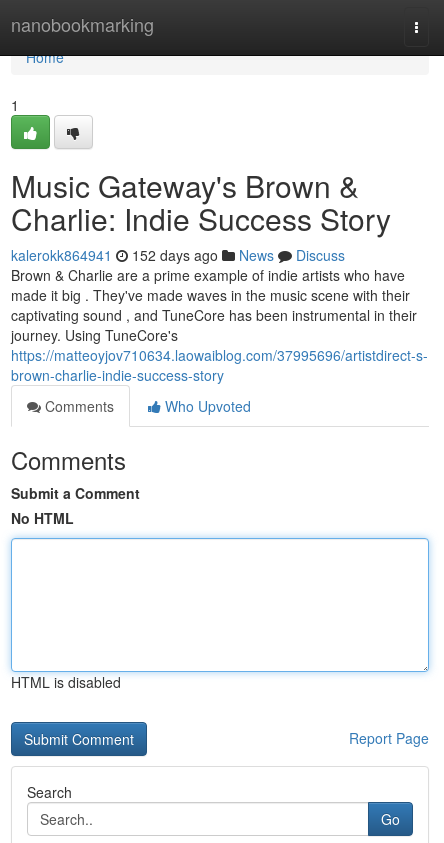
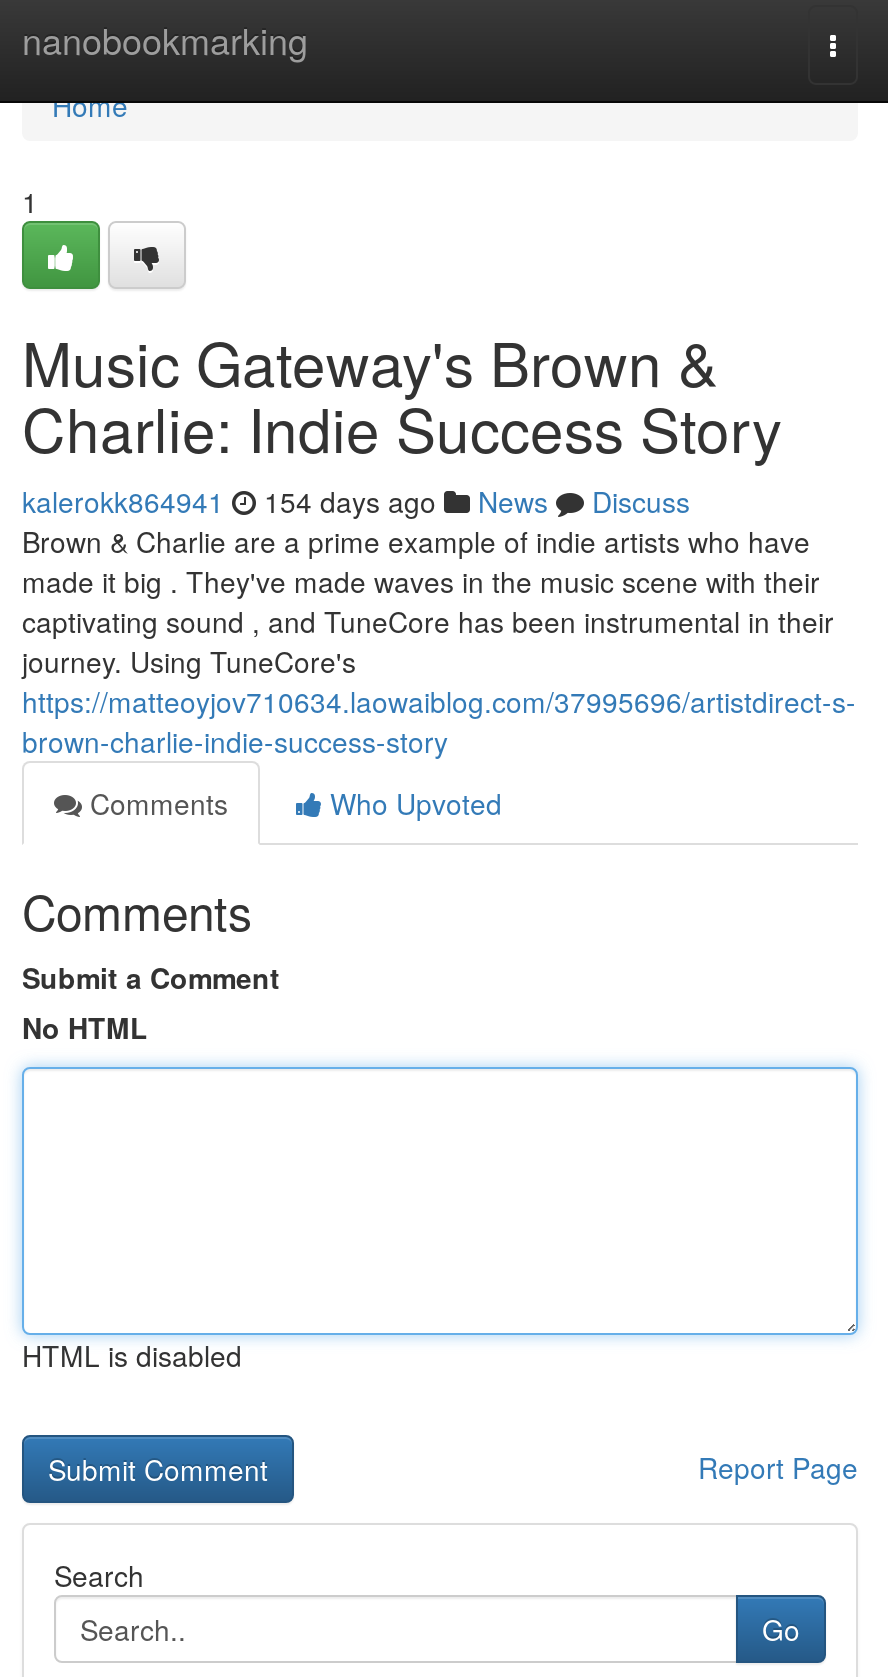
- kalerokk864941 152 days ago News Discuss
+ kalerokk864941 154 days ago News Discuss
